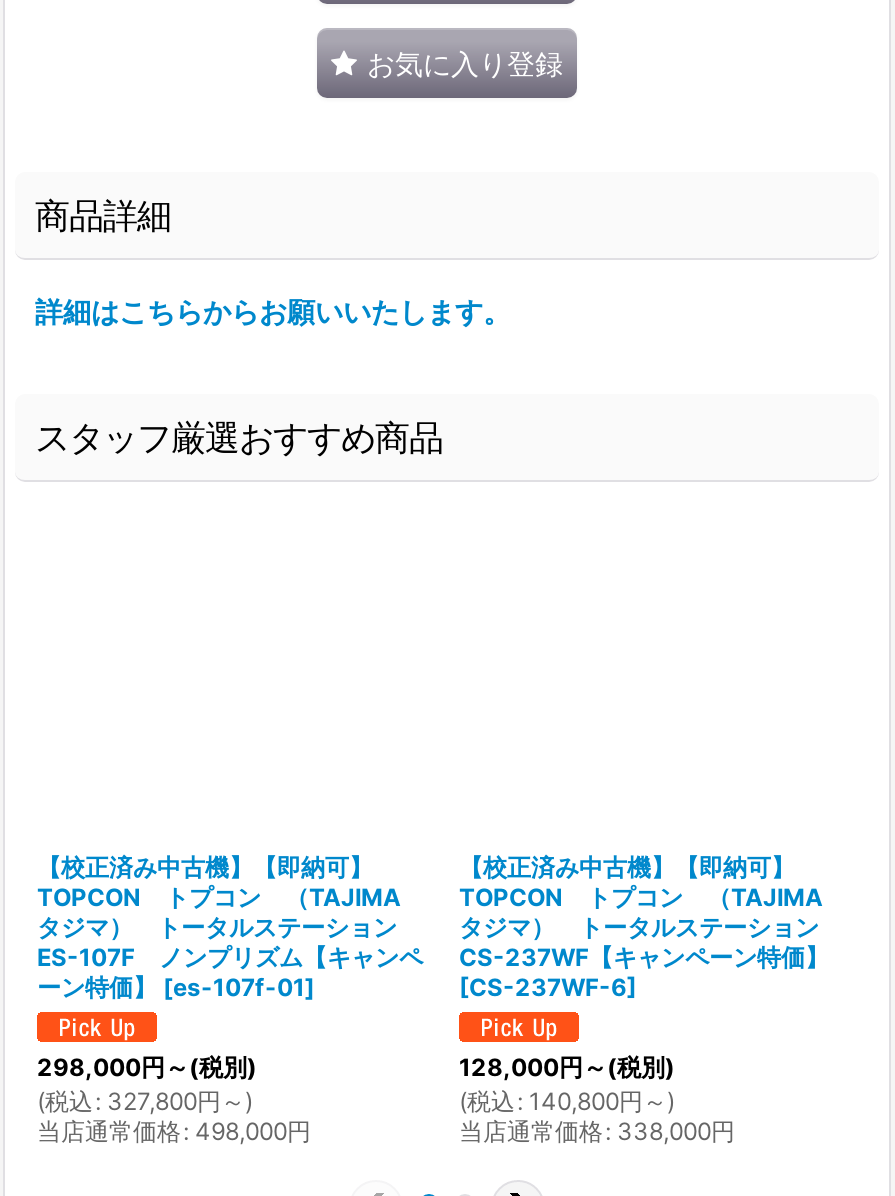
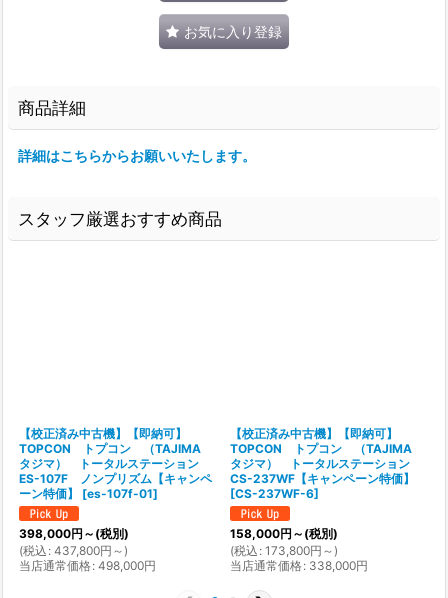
- 298,000円～(税別)
+ 398,000円～(税別)

- 128,000円～(税別)
+ 158,000円～(税別)

- (税込: 327,800円～)
+ (税込: 437,800円～)

- (税込: 140,800円～)
+ (税込: 173,800円～)
